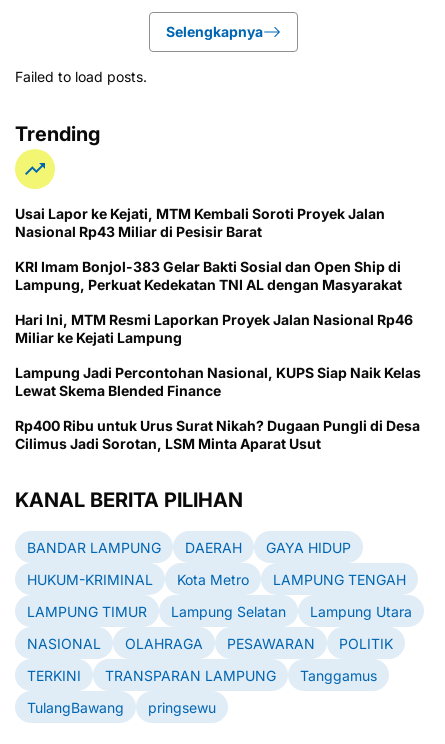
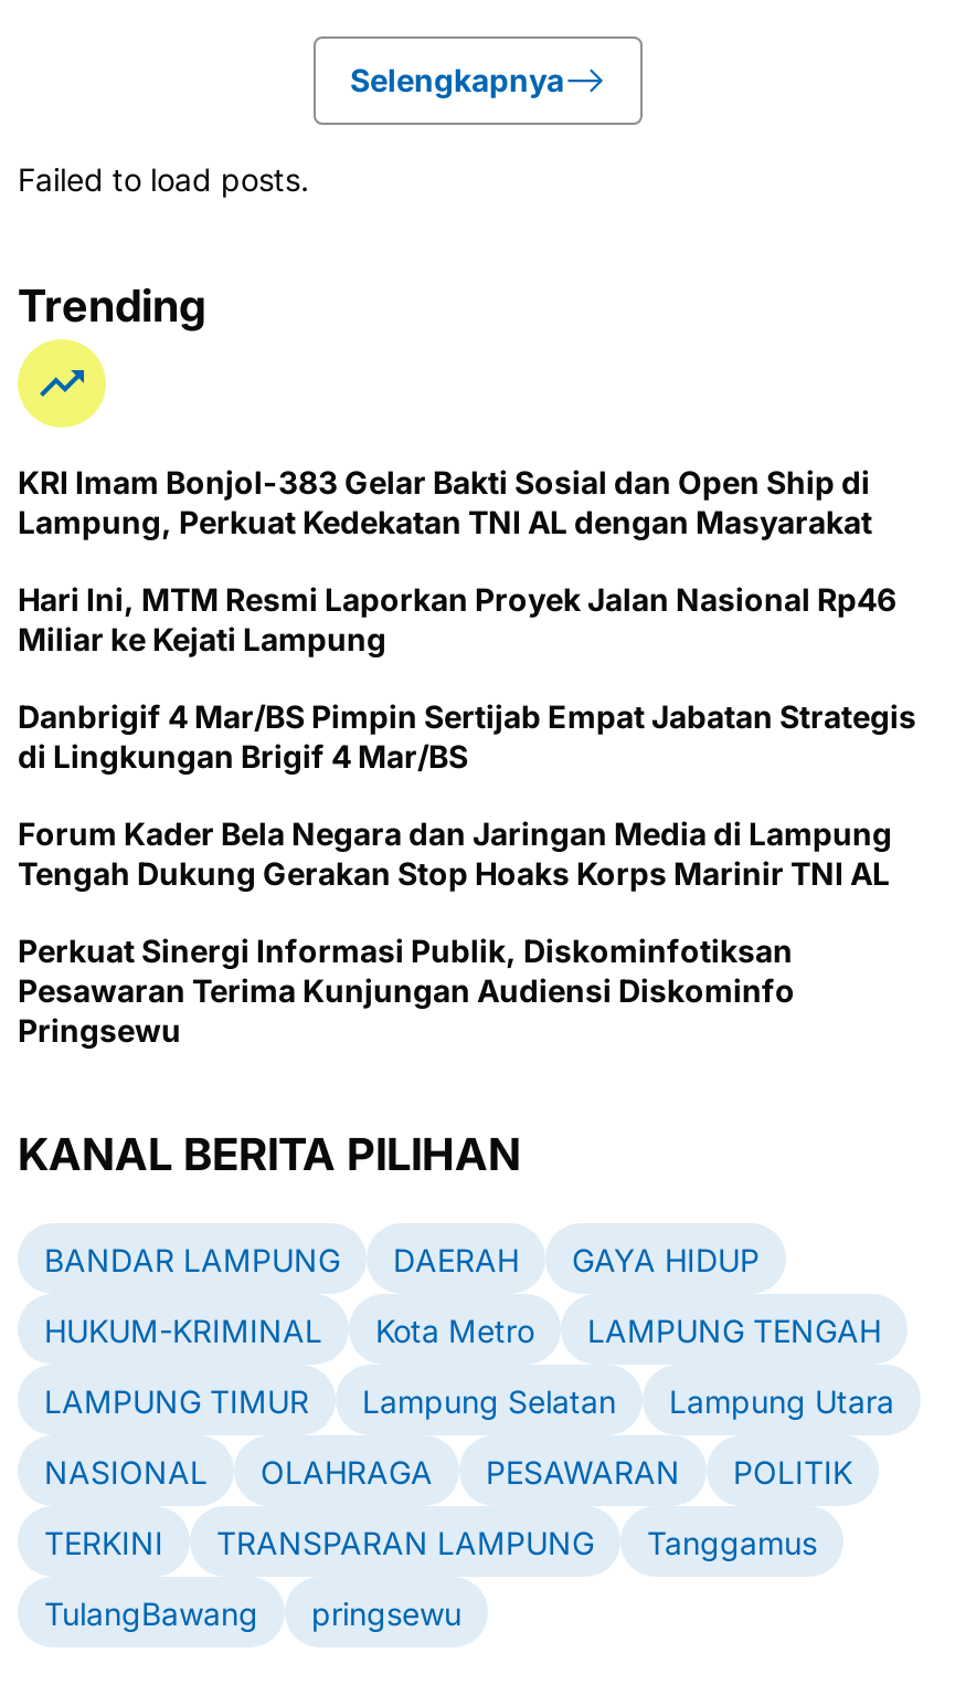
- Usai Lapor ke Kejati, MTM Kembali Soroti Proyek Jalan
- Nasional Rp43 Miliar di Pesisir Barat

moved up: KRI Imam Bonjol-383 Gelar Bakti Sosial dan Open Ship di | Lampung, Perkuat Kedekatan TNI AL dengan Masyarakat | Hari Ini, MTM Resmi Laporkan Proyek Jalan Nasional Rp46 | Miliar ke Kejati Lampung

- Lampung Jadi Percontohan Nasional, KUPS Siap Naik Kelas
- Lewat Skema Blended Finance
- Rp400 Ribu untuk Urus Surat Nikah? Dugaan Pungli di Desa
- Cilimus Jadi Sorotan, LSM Minta Aparat Usut
+ Danbrigif 4 Mar/BS Pimpin Sertijab Empat Jabatan Strategis
+ di Lingkungan Brigif 4 Mar/BS
+ Forum Kader Bela Negara dan Jaringan Media di Lampung
+ Tengah Dukung Gerakan Stop Hoaks Korps Marinir TNI AL
+ Perkuat Sinergi Informasi Publik, Diskominfotiksan
+ Pesawaran Terima Kunjungan Audiensi Diskominfo
+ Pringsewu
